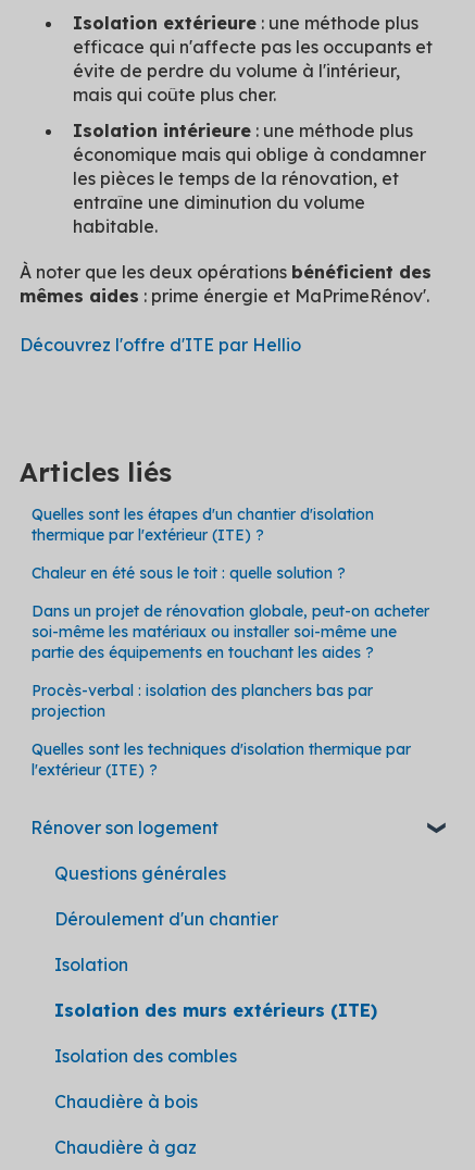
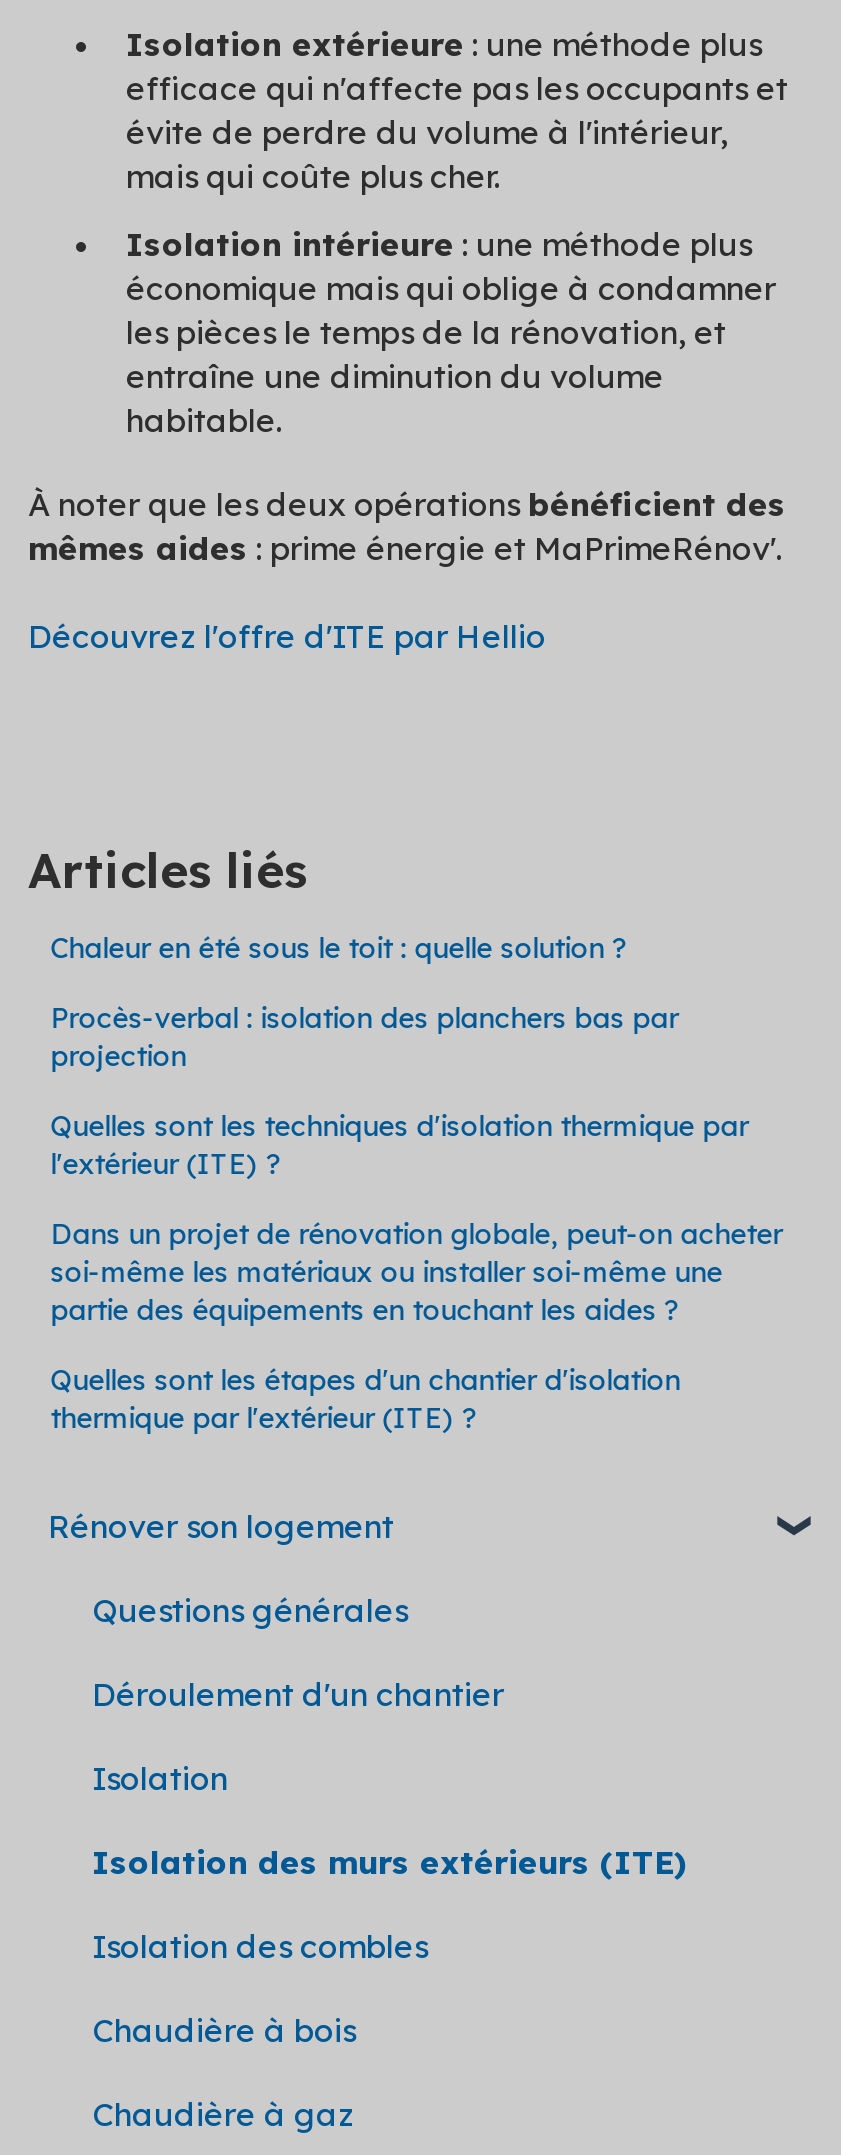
moved down: Quelles sont les étapes d'un chantier d'isolation | thermique par l'extérieur (ITE) ?

moved up: Chaleur en été sous le toit : quelle solution ?

moved down: Dans un projet de rénovation globale, peut-on acheter | soi-même les matériaux ou installer soi-même une | partie des équipements en touchant les aides ?

moved up: Procès-verbal : isolation des planchers bas par | projection | Quelles sont les techniques d'isolation thermique par | l'extérieur (ITE) ?
